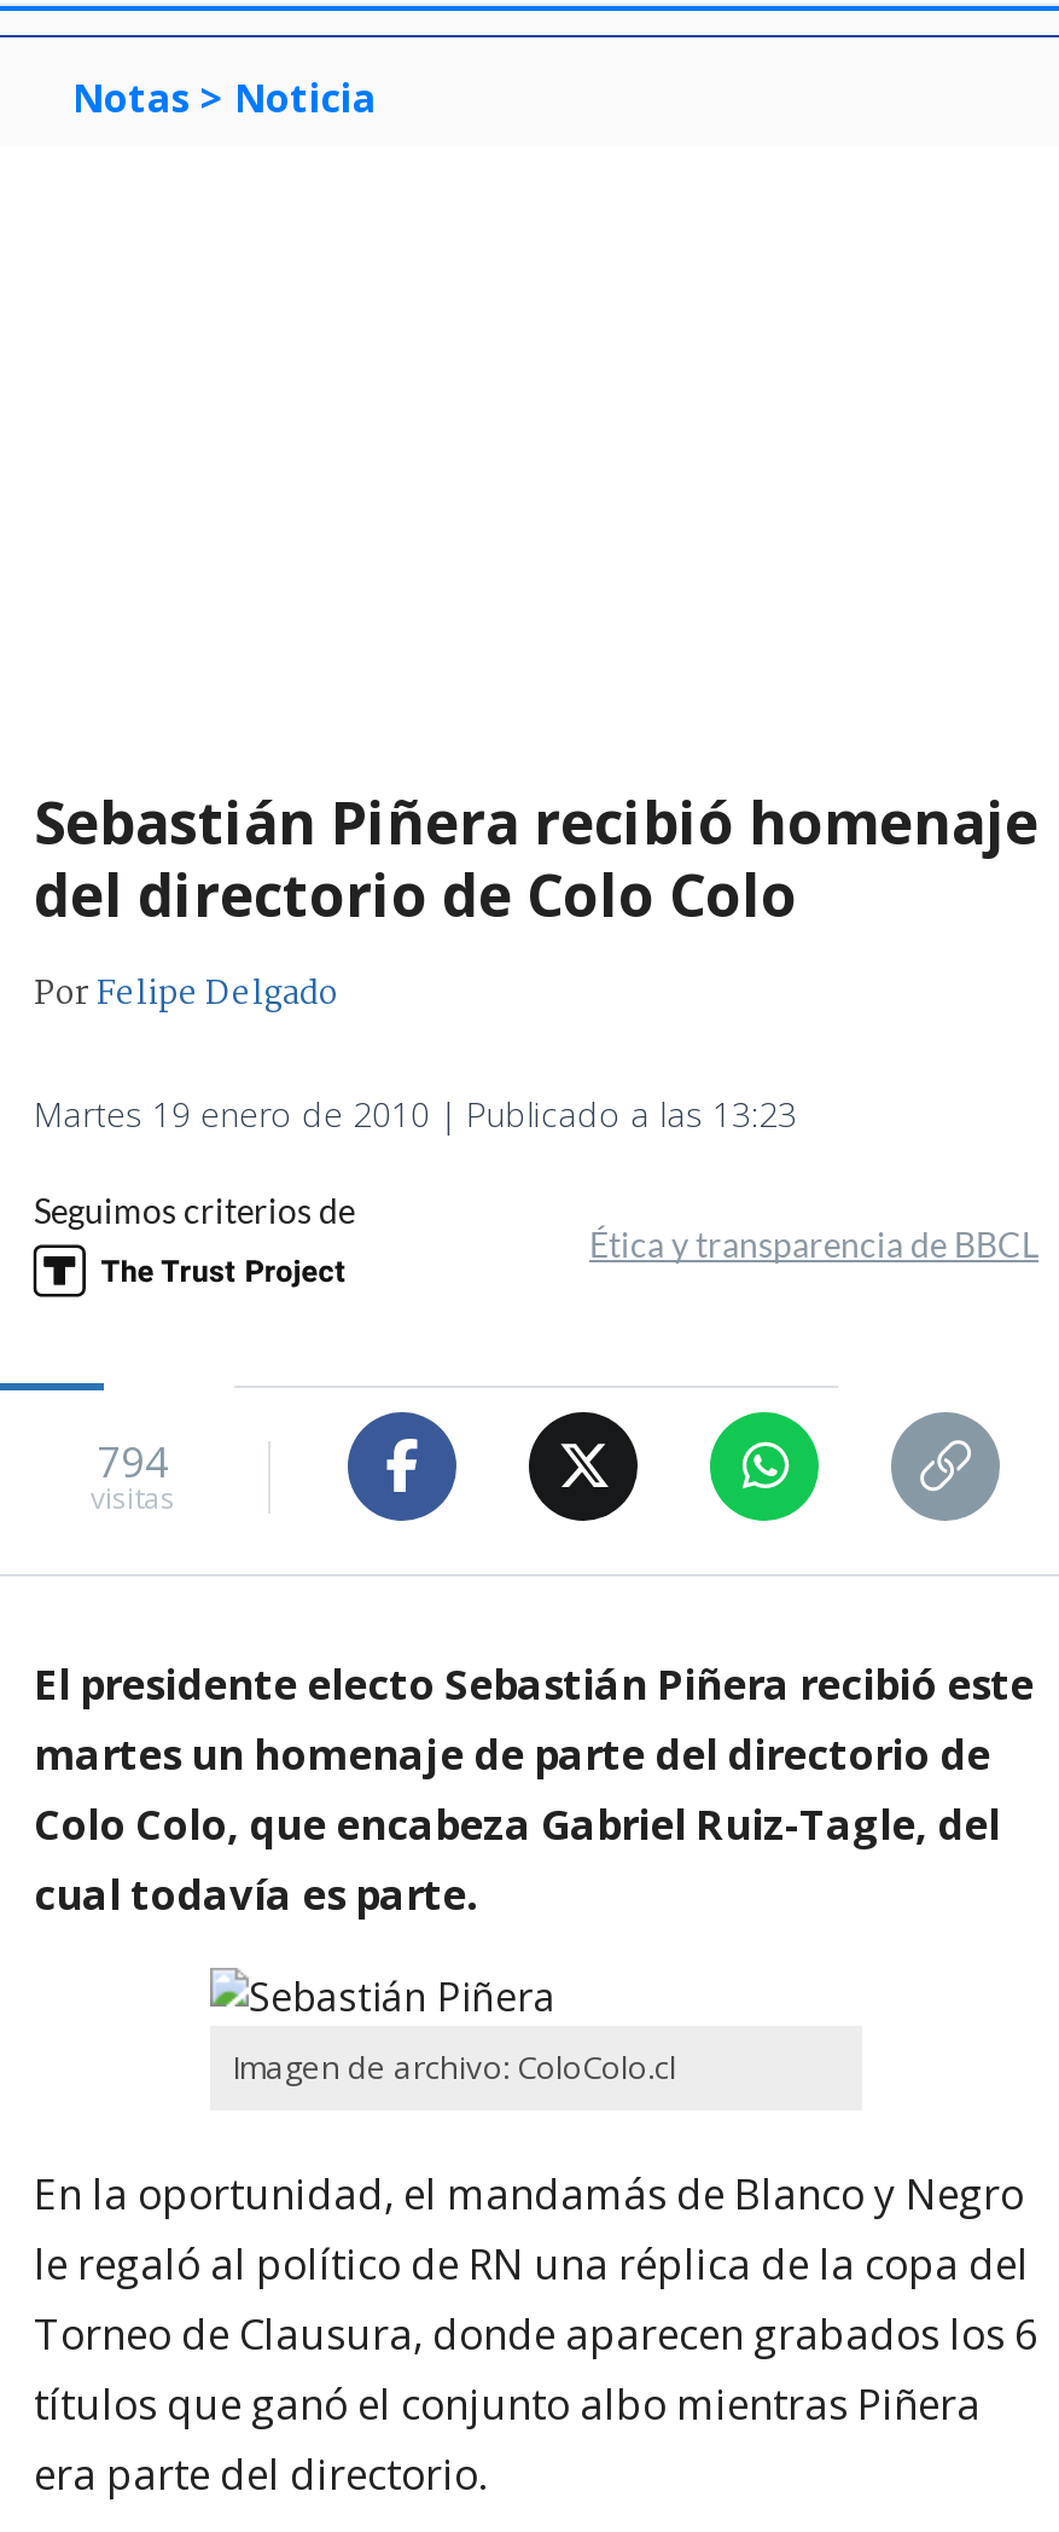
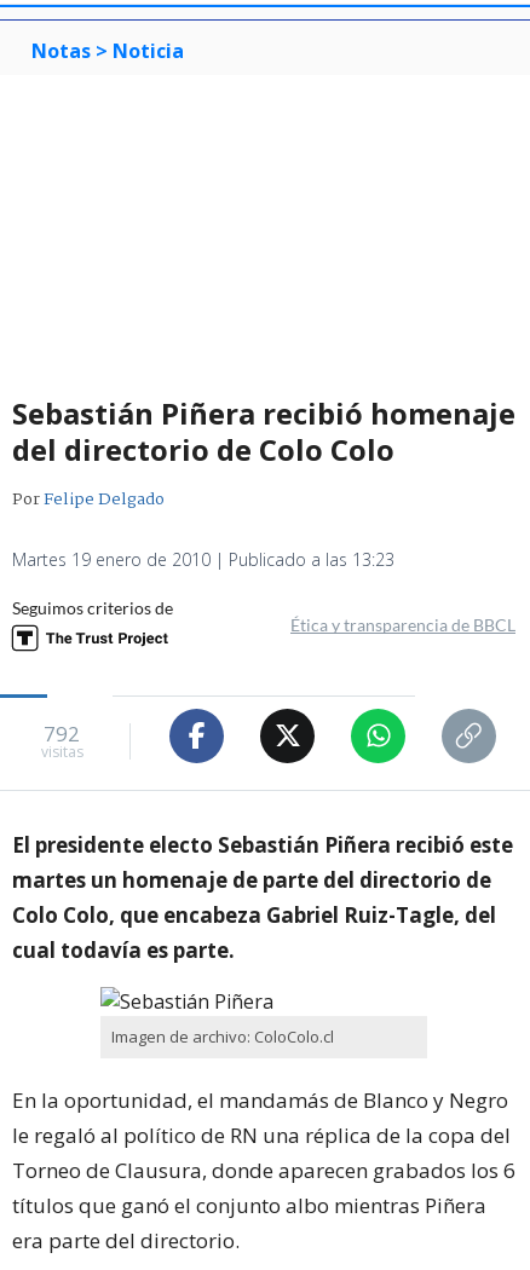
- 794
+ 792
